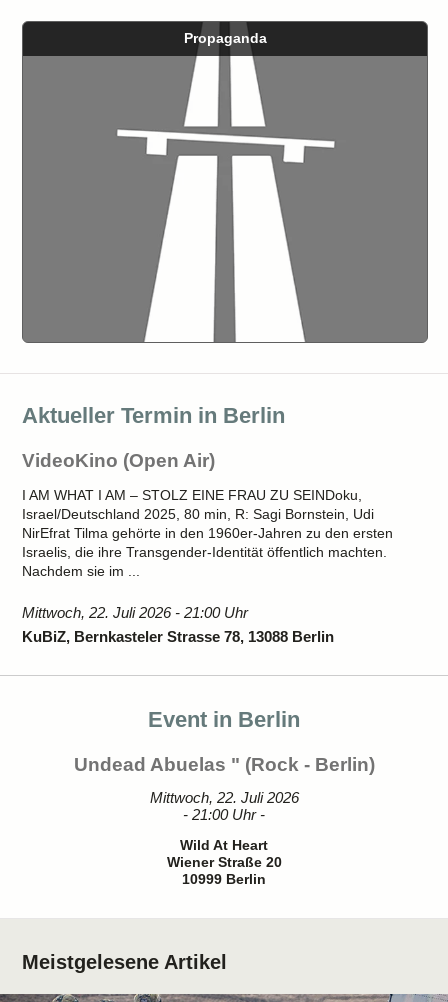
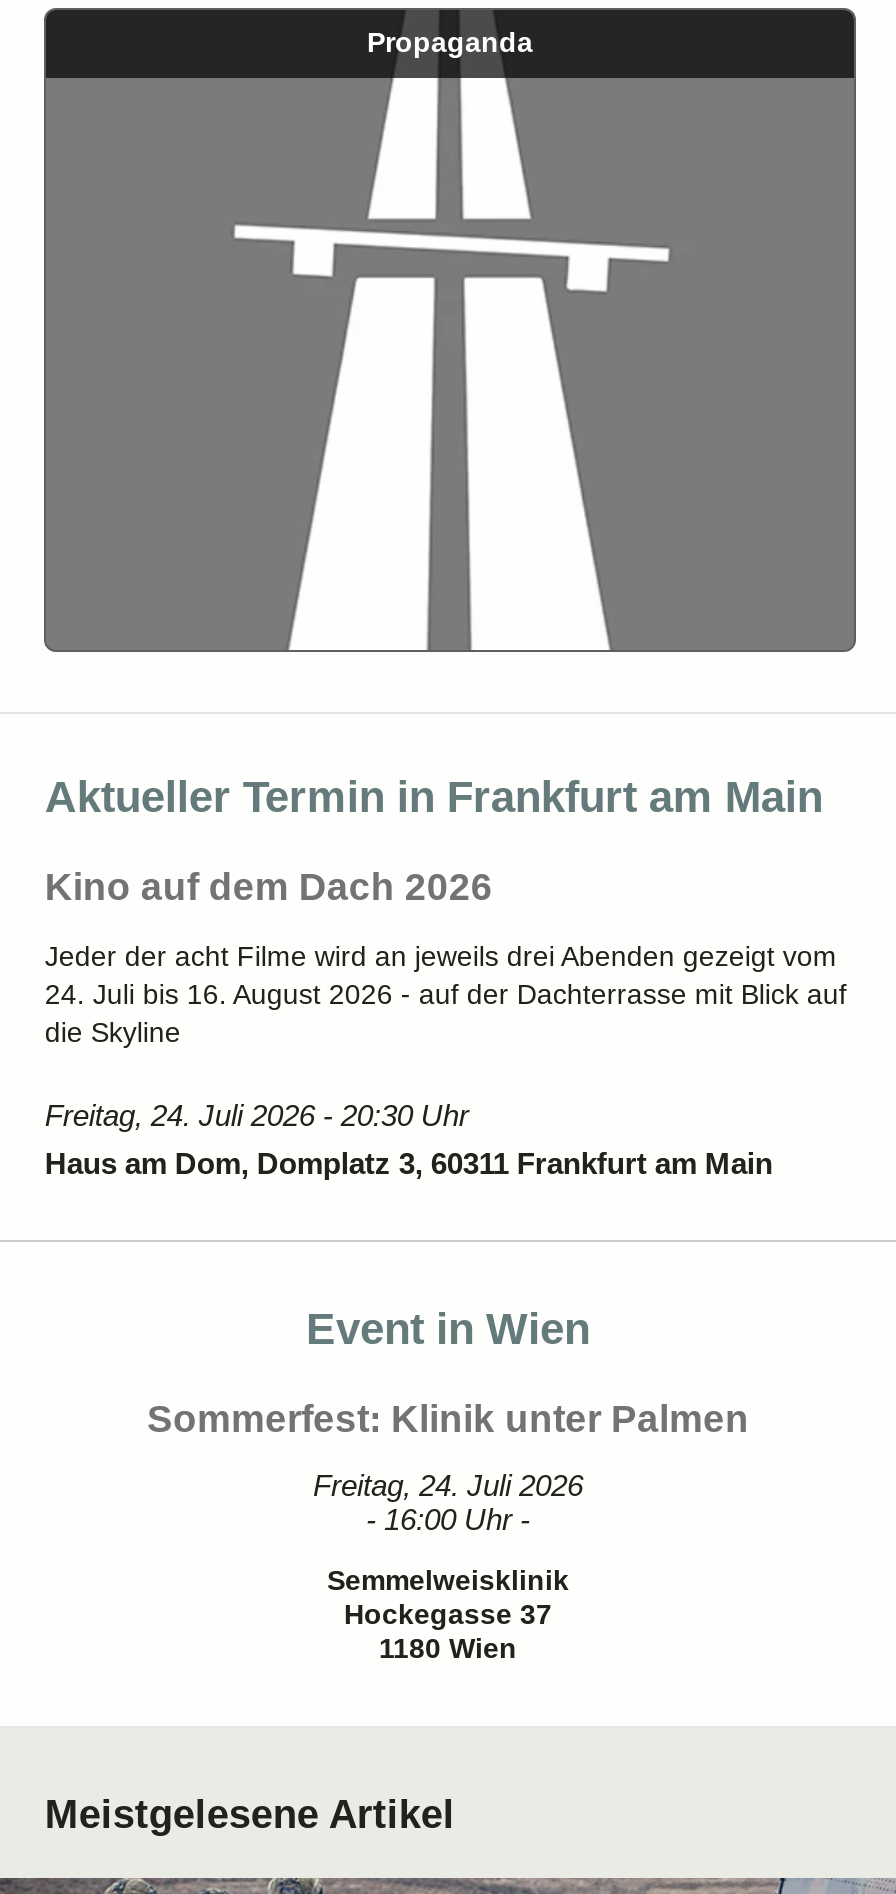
- Aktueller Termin in Berlin
+ Aktueller Termin in Frankfurt am Main

- VideoKino (Open Air)
+ Kino auf dem Dach 2026

- I AM WHAT I AM – STOLZ EINE FRAU ZU SEINDoku,
- Israel/Deutschland 2025, 80 min, R: Sagi Bornstein, Udi
- NirEfrat Tilma gehörte in den 1960er-Jahren zu den ersten
- Israelis, die ihre Transgender-Identität öffentlich machten.
- Nachdem sie im ...
+ Jeder der acht Filme wird an jeweils drei Abenden gezeigt vom
+ 24. Juli bis 16. August 2026 - auf der Dachterrasse mit Blick auf
+ die Skyline

- Mittwoch, 22. Juli 2026 - 21:00 Uhr
- KuBiZ, Bernkasteler Strasse 78, 13088 Berlin
+ Freitag, 24. Juli 2026 - 20:30 Uhr
+ Haus am Dom, Domplatz 3, 60311 Frankfurt am Main

- Event in Berlin
+ Event in Wien

- Undead Abuelas " (Rock - Berlin)
+ Sommerfest: Klinik unter Palmen

- Mittwoch, 22. Juli 2026
- - 21:00 Uhr -
+ Freitag, 24. Juli 2026
+ - 16:00 Uhr -

- Wild At Heart
- Wiener Straße 20
- 10999 Berlin
+ Semmelweisklinik
+ Hockegasse 37
+ 1180 Wien
